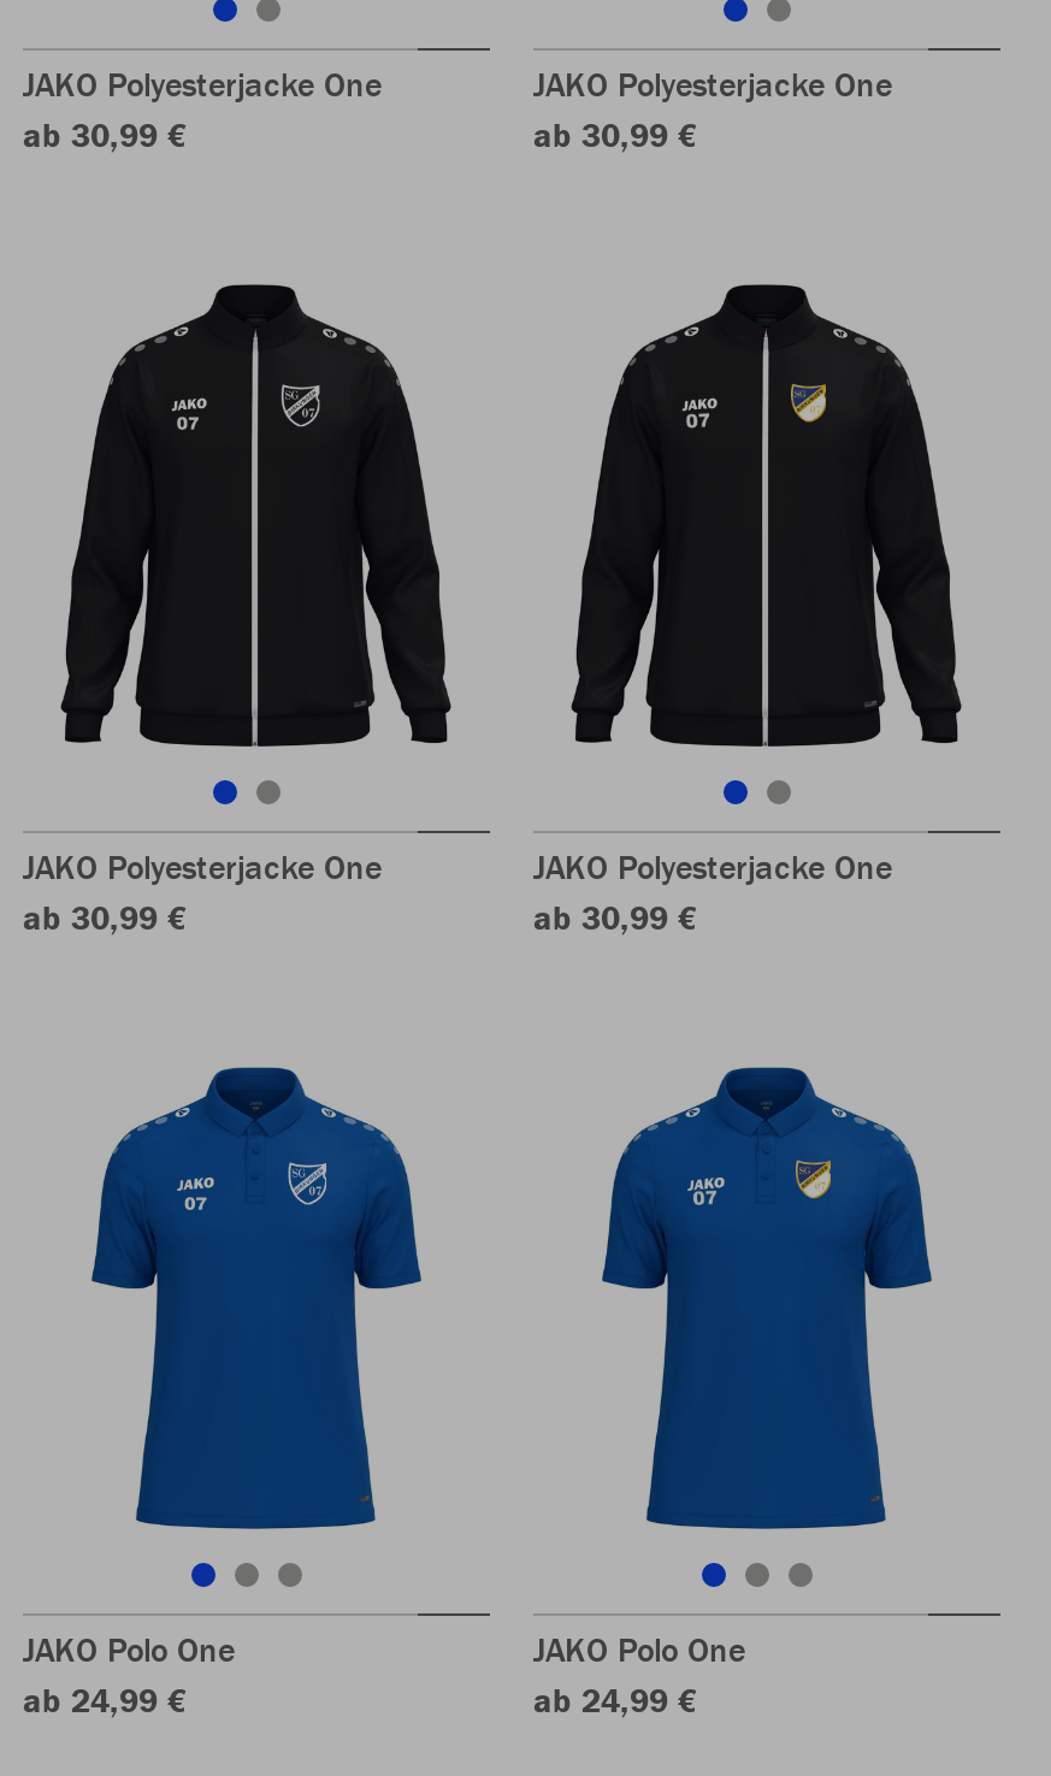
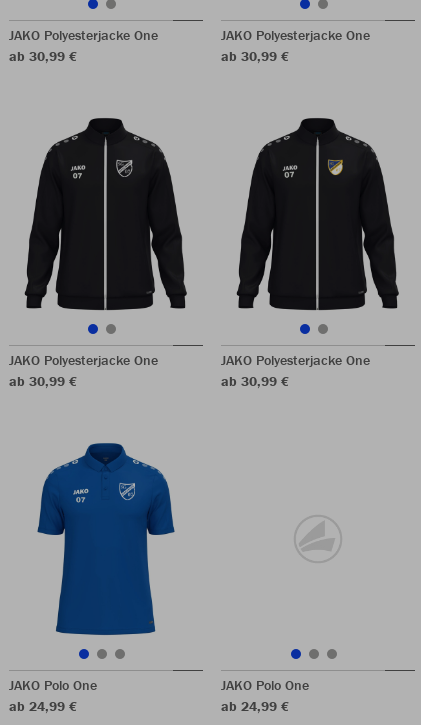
- [image]
